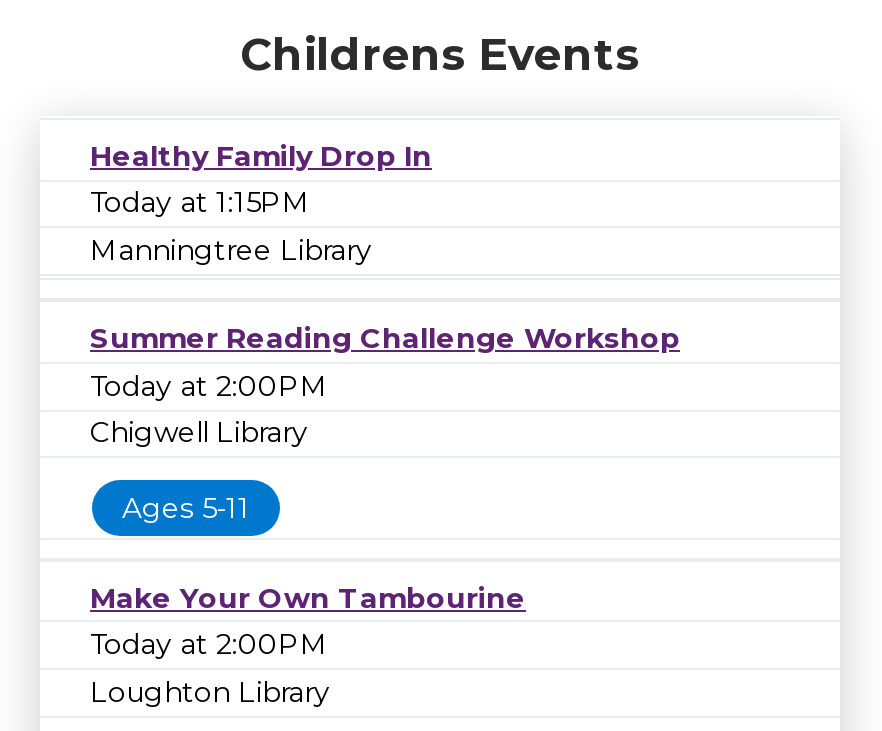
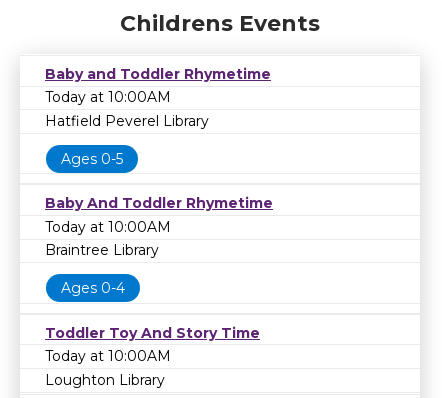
- Healthy Family Drop In
- Today at 1:15PM
- Manningtree Library
- Summer Reading Challenge Workshop
- Today at 2:00PM
- Chigwell Library
- Ages 5-11
- Make Your Own Tambourine
- Today at 2:00PM
+ Baby and Toddler Rhymetime
+ Today at 10:00AM
+ Hatfield Peverel Library
+ Ages 0-5
+ Baby And Toddler Rhymetime
+ Today at 10:00AM
+ Braintree Library
+ Ages 0-4
+ Toddler Toy And Story Time
+ Today at 10:00AM
